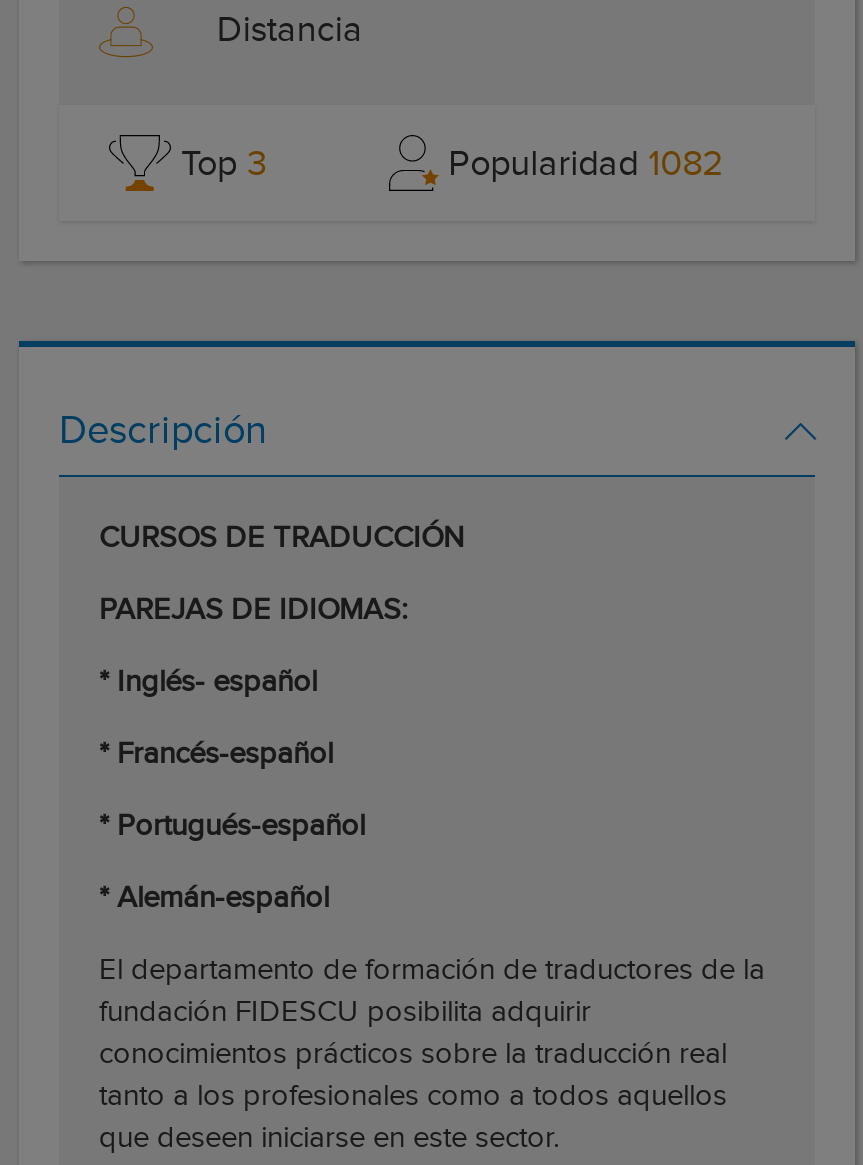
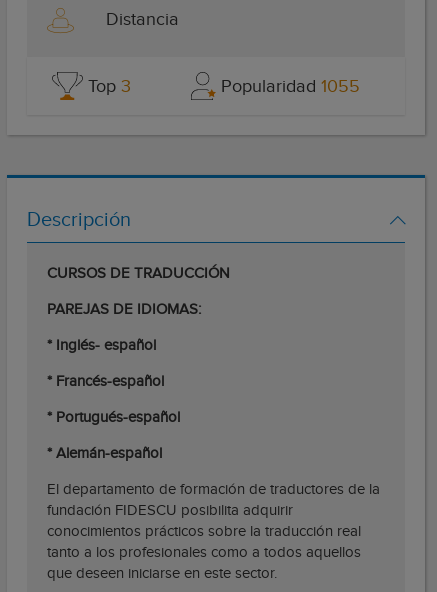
- Popularidad 1082
+ Popularidad 1055
